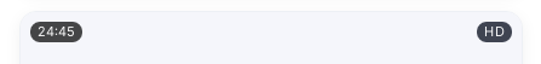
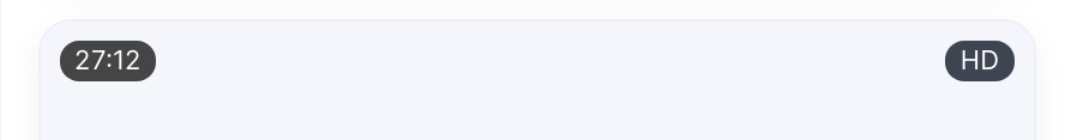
- 24:45
+ 27:12
